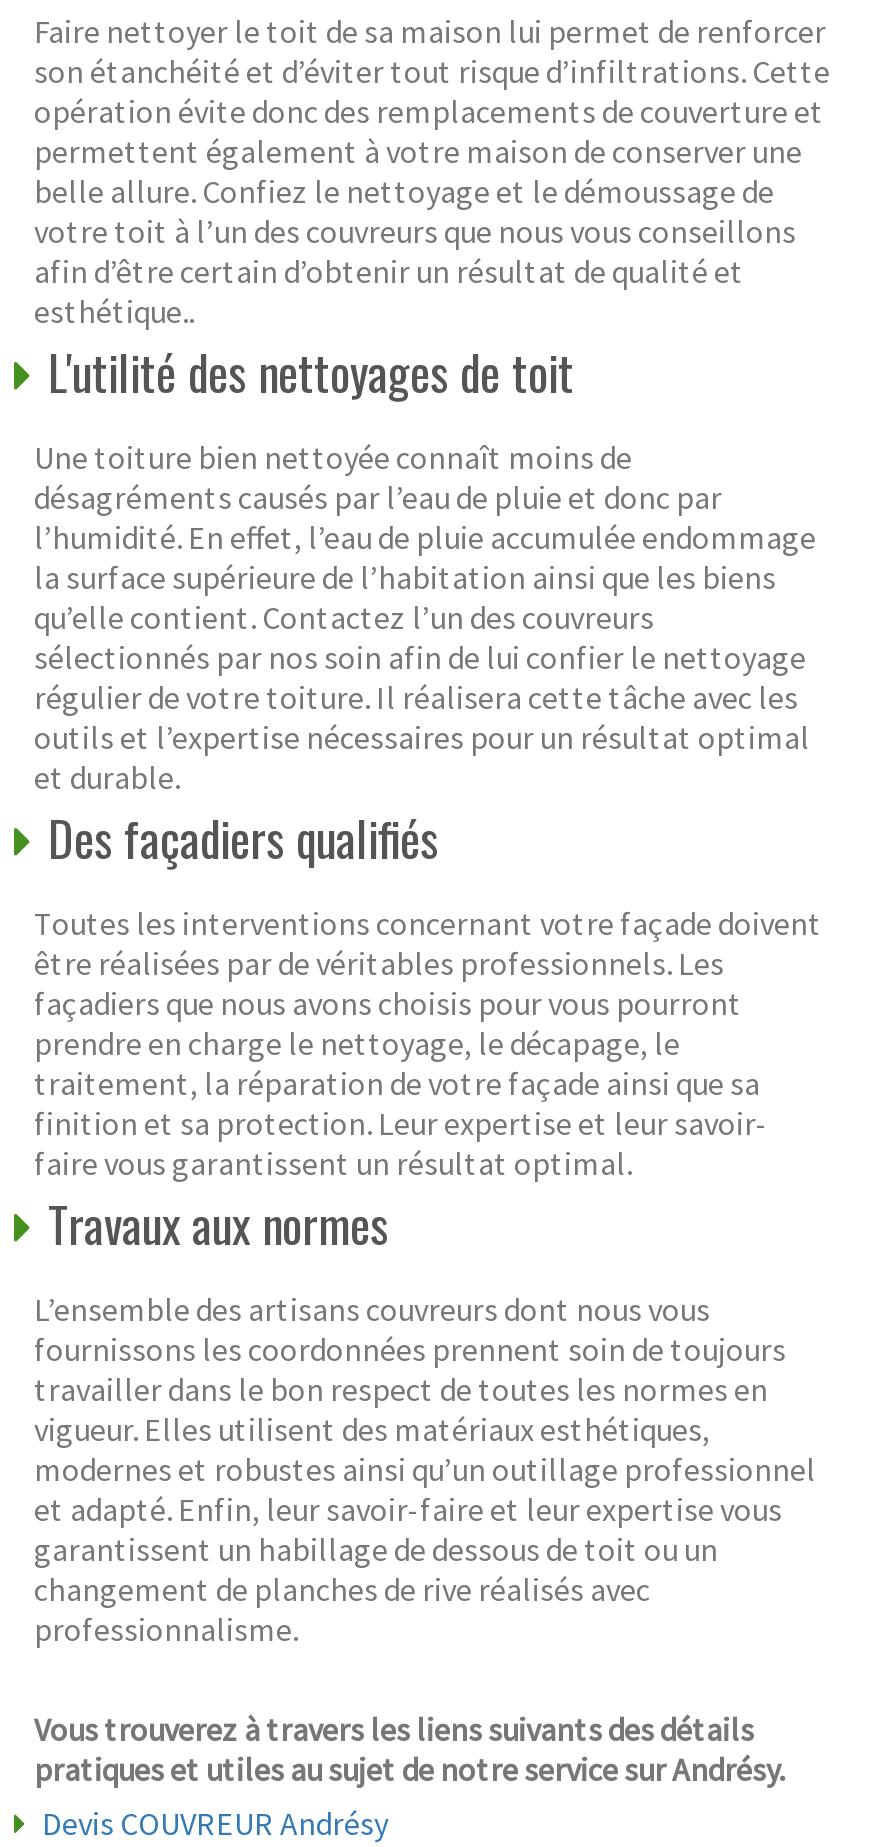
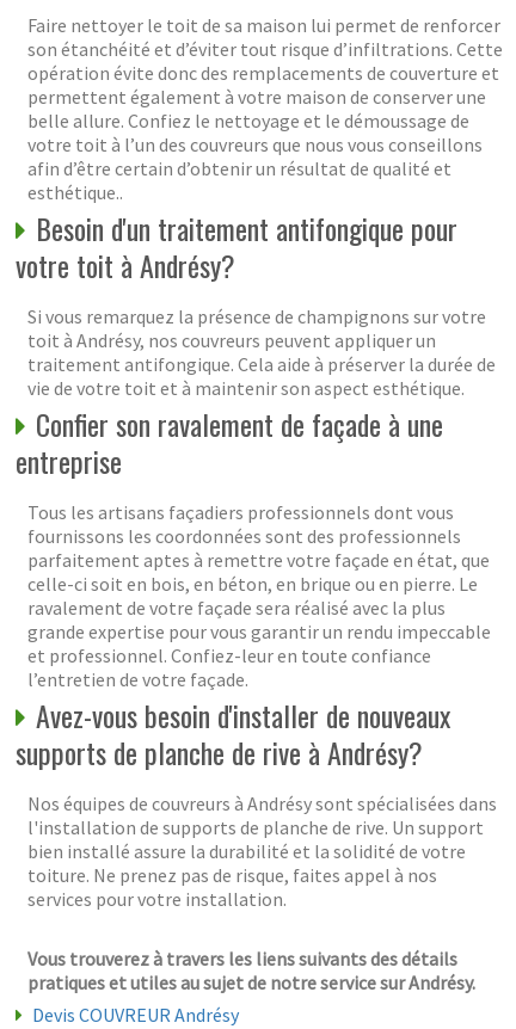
- L'utilité des nettoyages de toit
- Une toiture bien nettoyée connaît moins de
- désagréments causés par l’eau de pluie et donc par
- l’humidité. En effet, l’eau de pluie accumulée endommage
- la surface supérieure de l’habitation ainsi que les biens
- qu’elle contient. Contactez l’un des couvreurs
- sélectionnés par nos soin afin de lui confier le nettoyage
- régulier de votre toiture. Il réalisera cette tâche avec les
- outils et l’expertise nécessaires pour un résultat optimal
- et durable.
- Des façadiers qualifiés
- Toutes les interventions concernant votre façade doivent
- être réalisées par de véritables professionnels. Les
- façadiers que nous avons choisis pour vous pourront
- prendre en charge le nettoyage, le décapage, le
- traitement, la réparation de votre façade ainsi que sa
- finition et sa protection. Leur expertise et leur savoir-
- faire vous garantissent un résultat optimal.
- Travaux aux normes
- L’ensemble des artisans couvreurs dont nous vous
- fournissons les coordonnées prennent soin de toujours
- travailler dans le bon respect de toutes les normes en
- vigueur. Elles utilisent des matériaux esthétiques,
- modernes et robustes ainsi qu’un outillage professionnel
- et adapté. Enfin, leur savoir-faire et leur expertise vous
- garantissent un habillage de dessous de toit ou un
- changement de planches de rive réalisés avec
- professionnalisme.
+ Besoin d'un traitement antifongique pour
+ votre toit à Andrésy?
+ Si vous remarquez la présence de champignons sur votre
+ toit à Andrésy, nos couvreurs peuvent appliquer un
+ traitement antifongique. Cela aide à préserver la durée de
+ vie de votre toit et à maintenir son aspect esthétique.
+ Confier son ravalement de façade à une
+ entreprise
+ Tous les artisans façadiers professionnels dont vous
+ fournissons les coordonnées sont des professionnels
+ parfaitement aptes à remettre votre façade en état, que
+ celle-ci soit en bois, en béton, en brique ou en pierre. Le
+ ravalement de votre façade sera réalisé avec la plus
+ grande expertise pour vous garantir un rendu impeccable
+ et professionnel. Confiez-leur en toute confiance
+ l’entretien de votre façade.
+ Avez-vous besoin d'installer de nouveaux
+ supports de planche de rive à Andrésy?
+ Nos équipes de couvreurs à Andrésy sont spécialisées dans
+ l'installation de supports de planche de rive. Un support
+ bien installé assure la durabilité et la solidité de votre
+ toiture. Ne prenez pas de risque, faites appel à nos
+ services pour votre installation.
